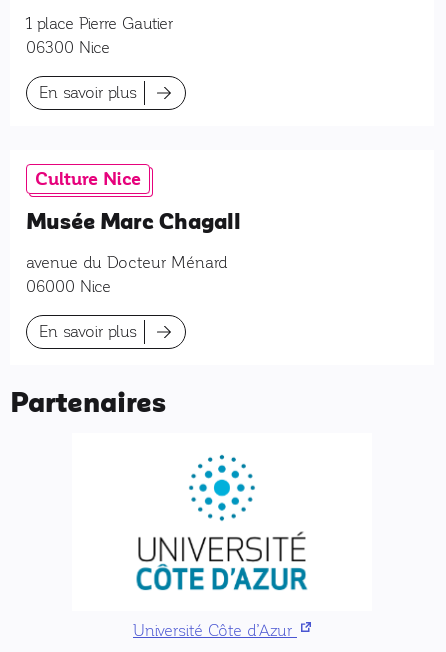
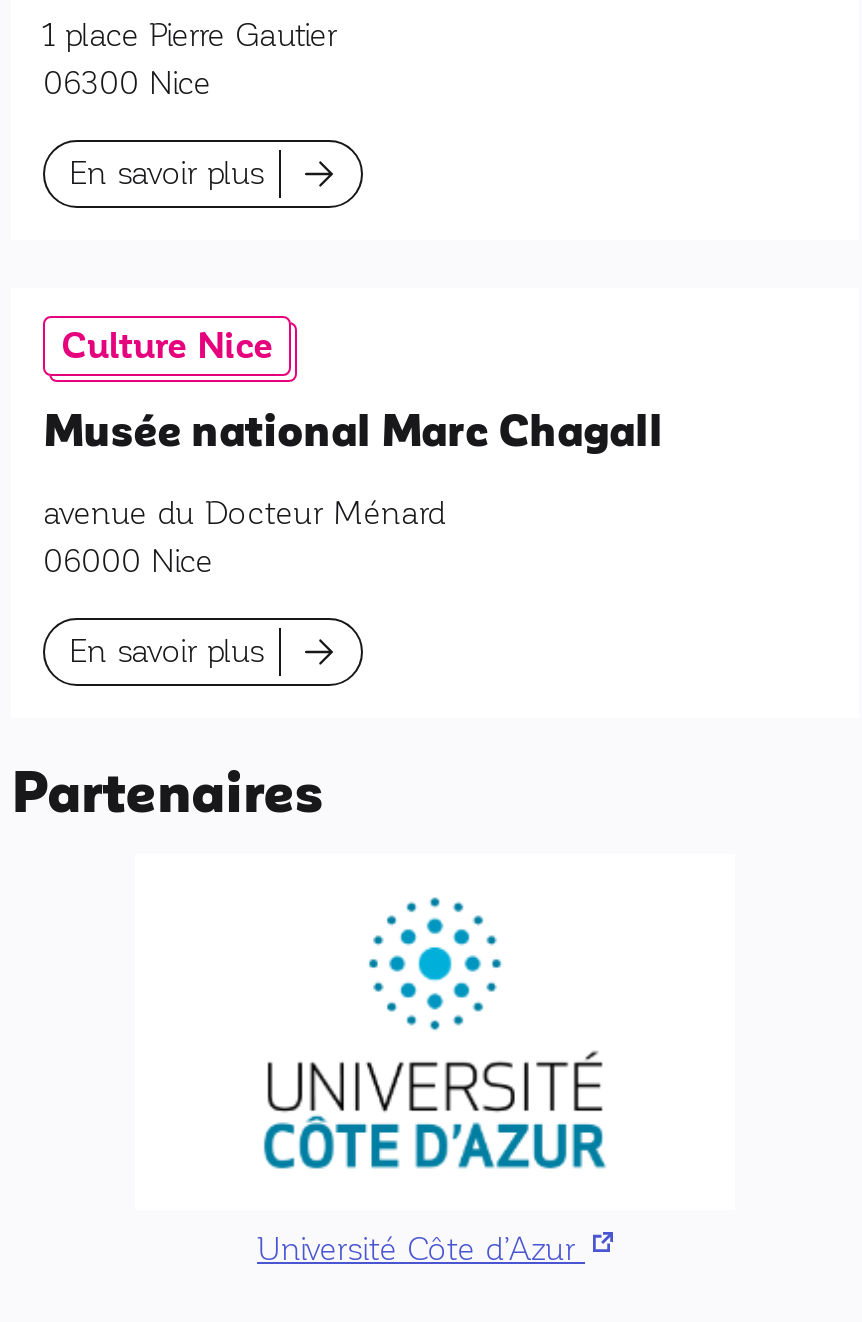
- Musée Marc Chagall
+ Musée national Marc Chagall
